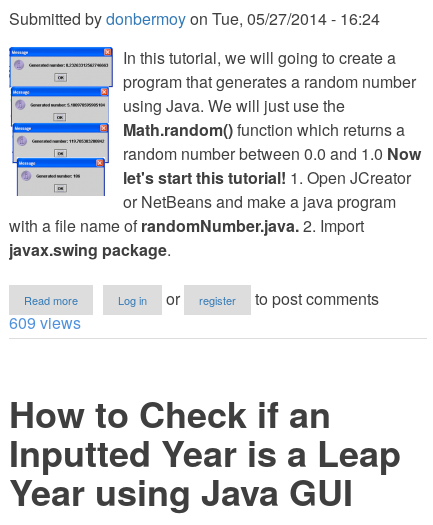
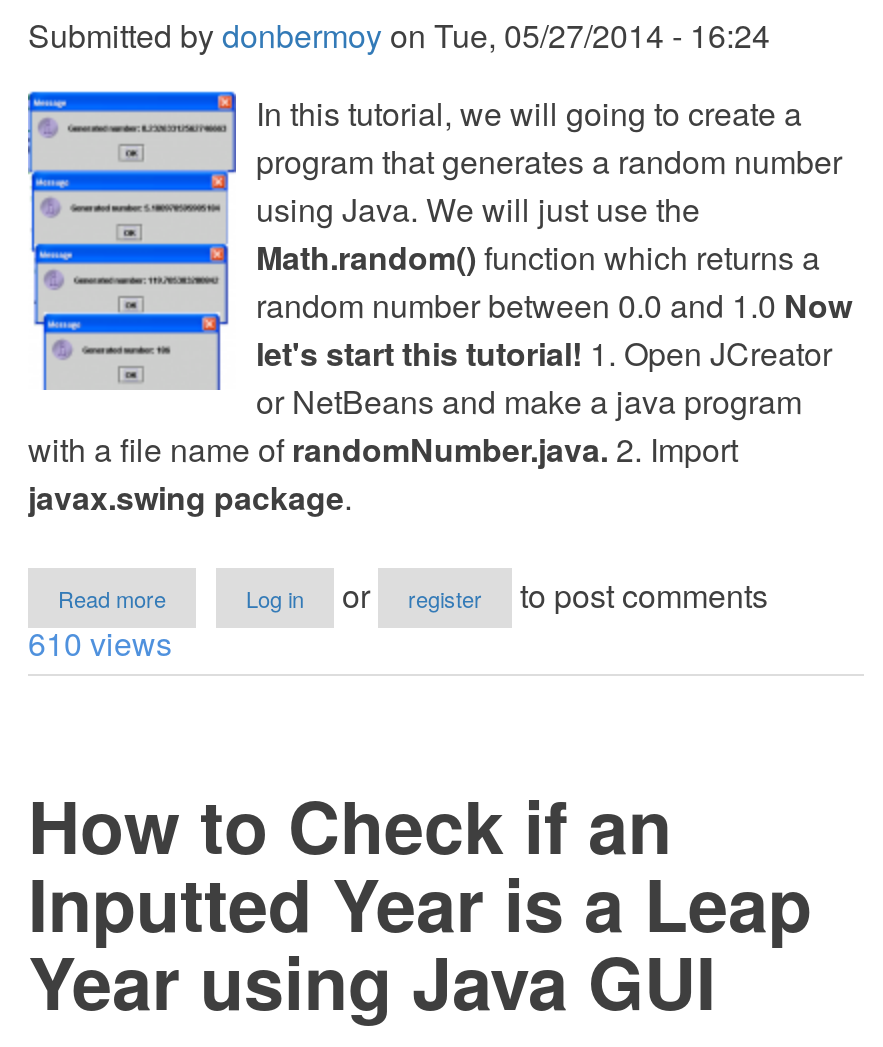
- 609 views
+ 610 views
